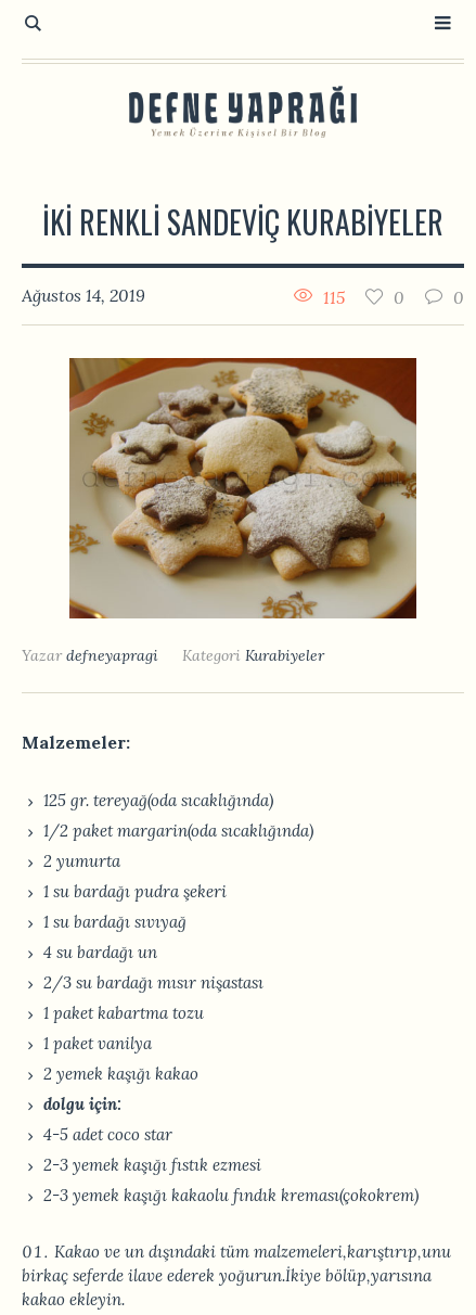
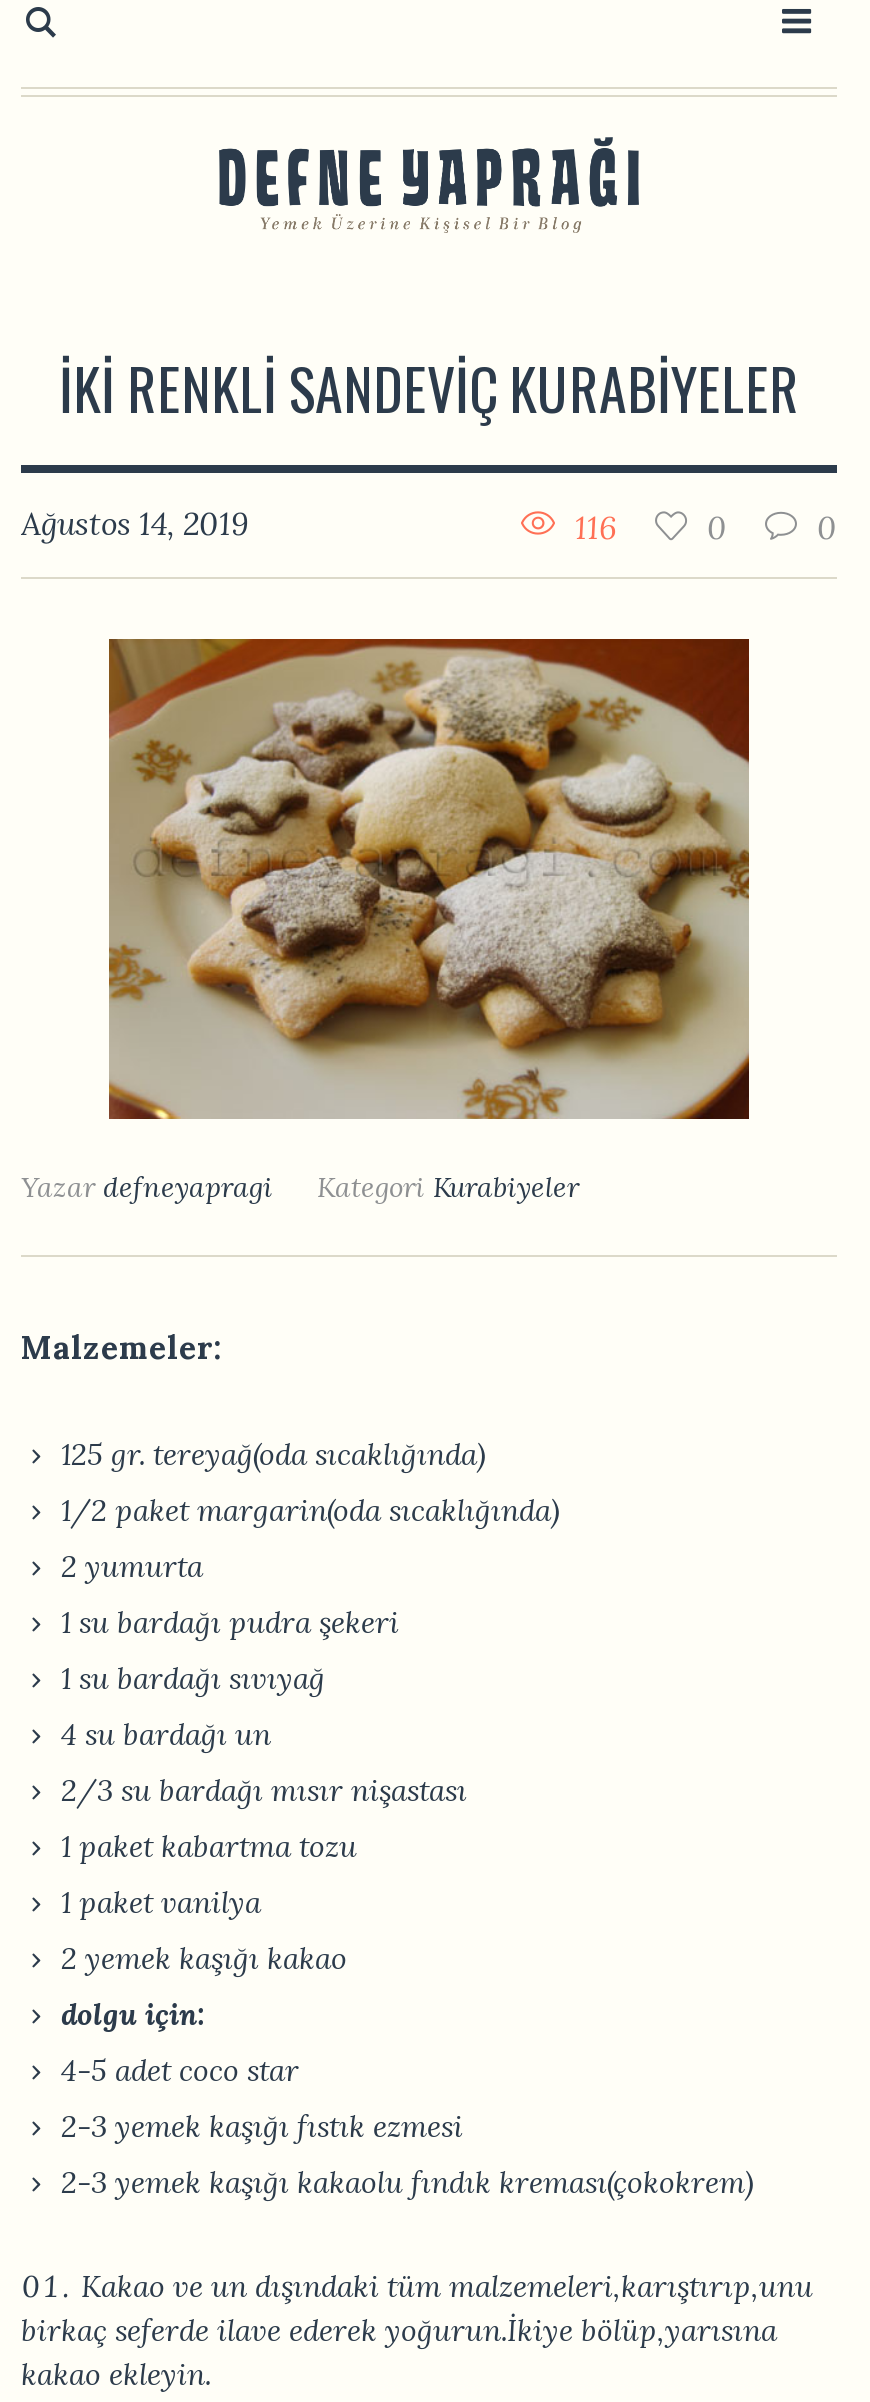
- 115
+ 116
